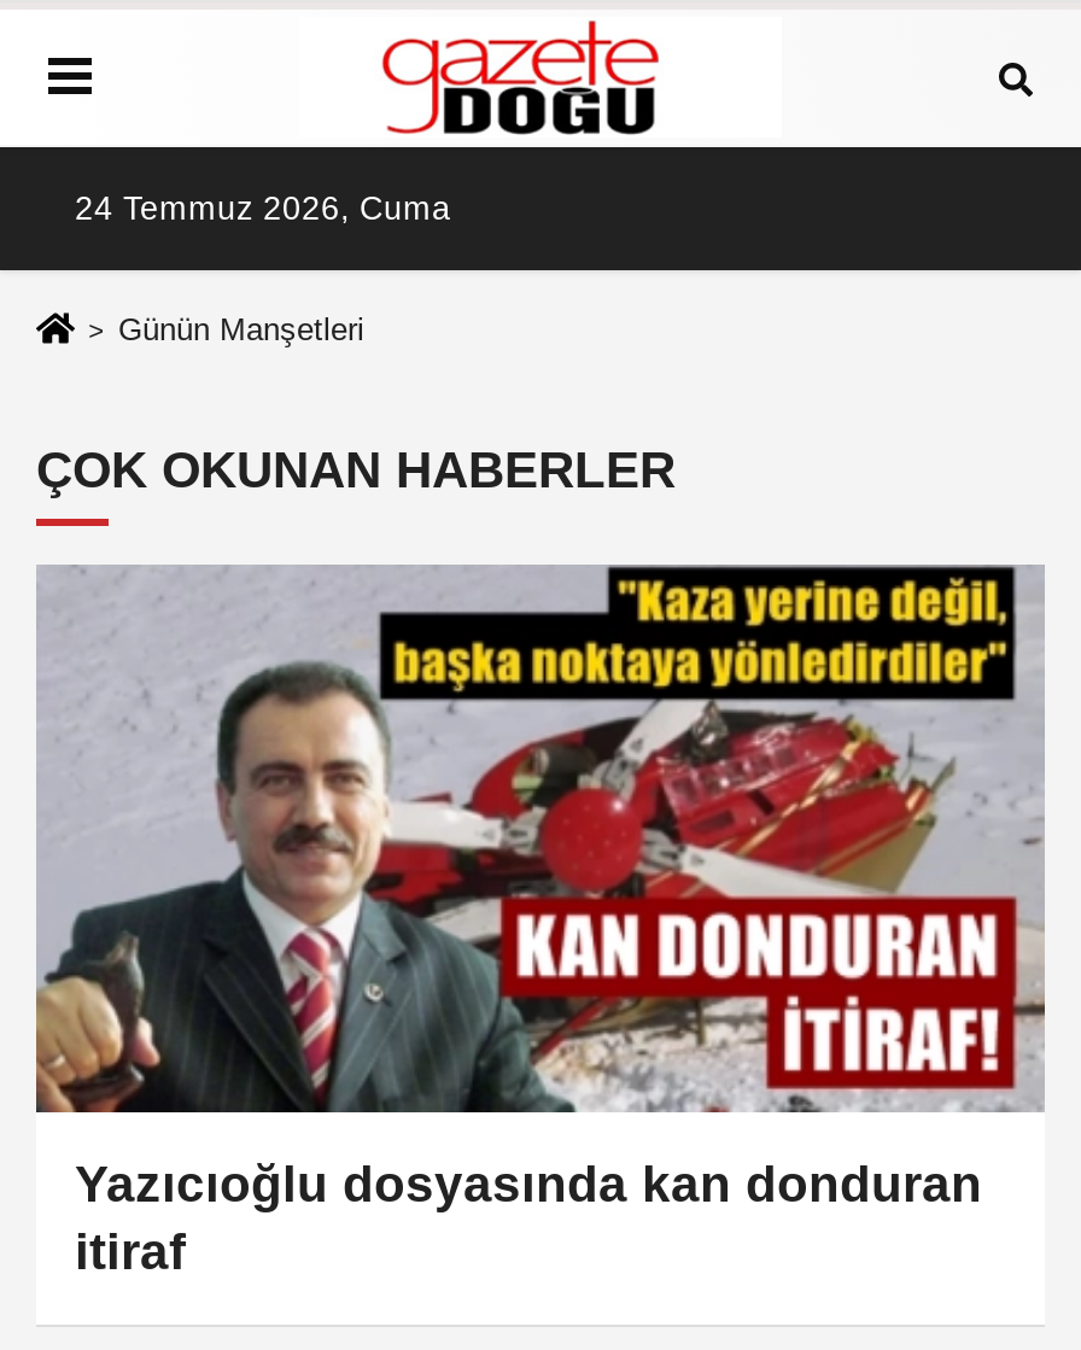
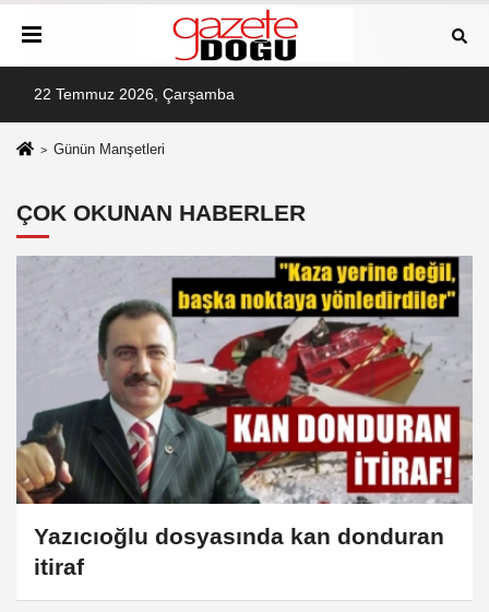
- 24 Temmuz 2026, Cuma
+ 22 Temmuz 2026, Çarşamba
